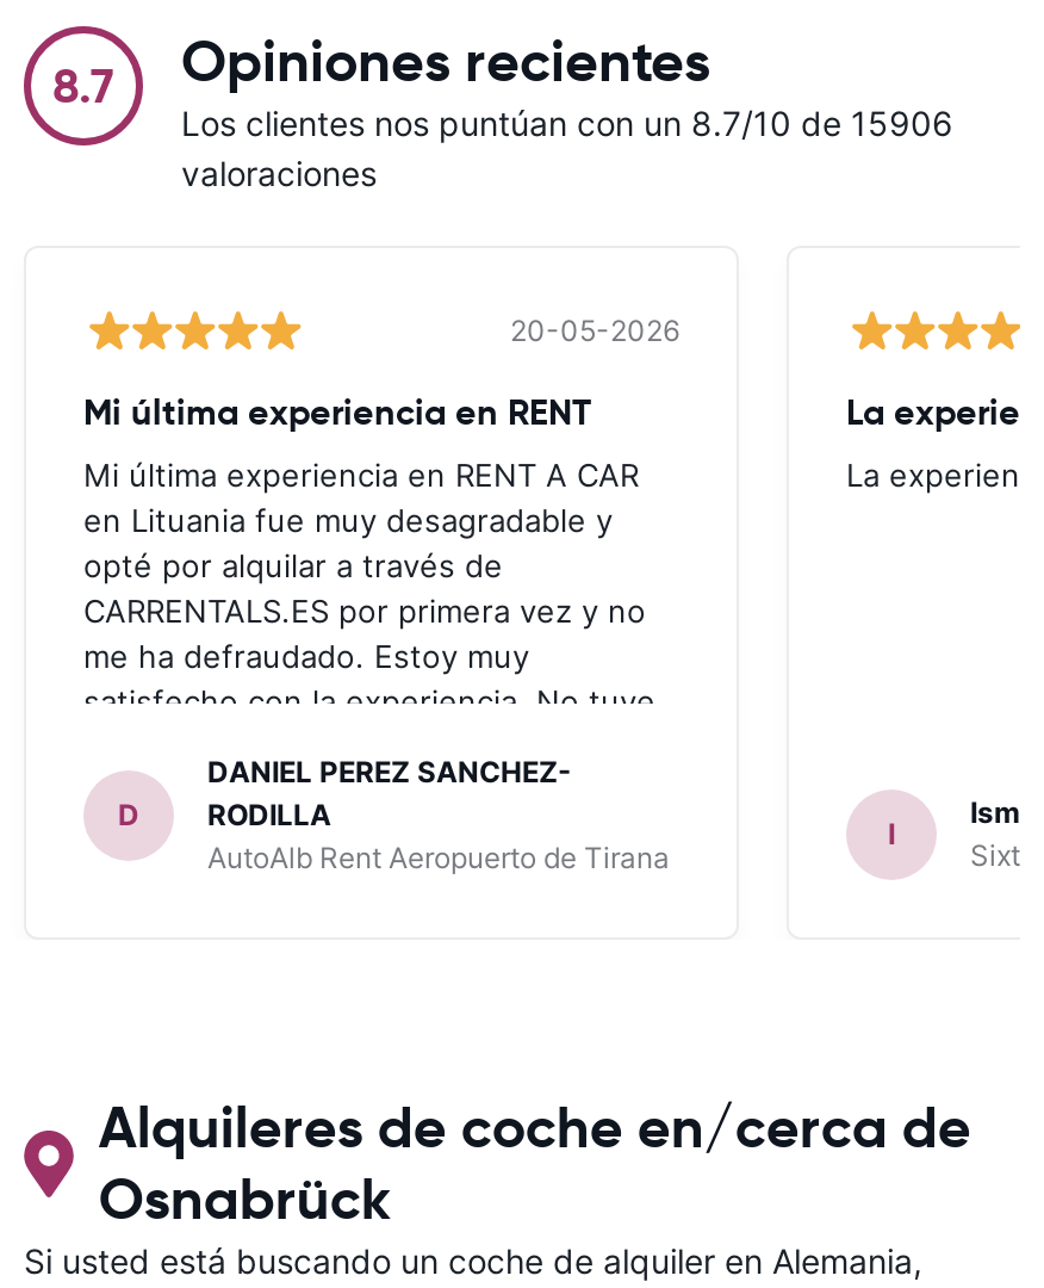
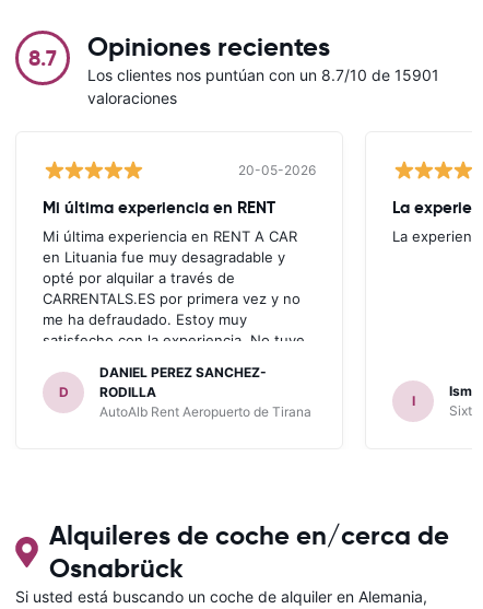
- Los clientes nos puntúan con un 8.7/10 de 15906
+ Los clientes nos puntúan con un 8.7/10 de 15901
